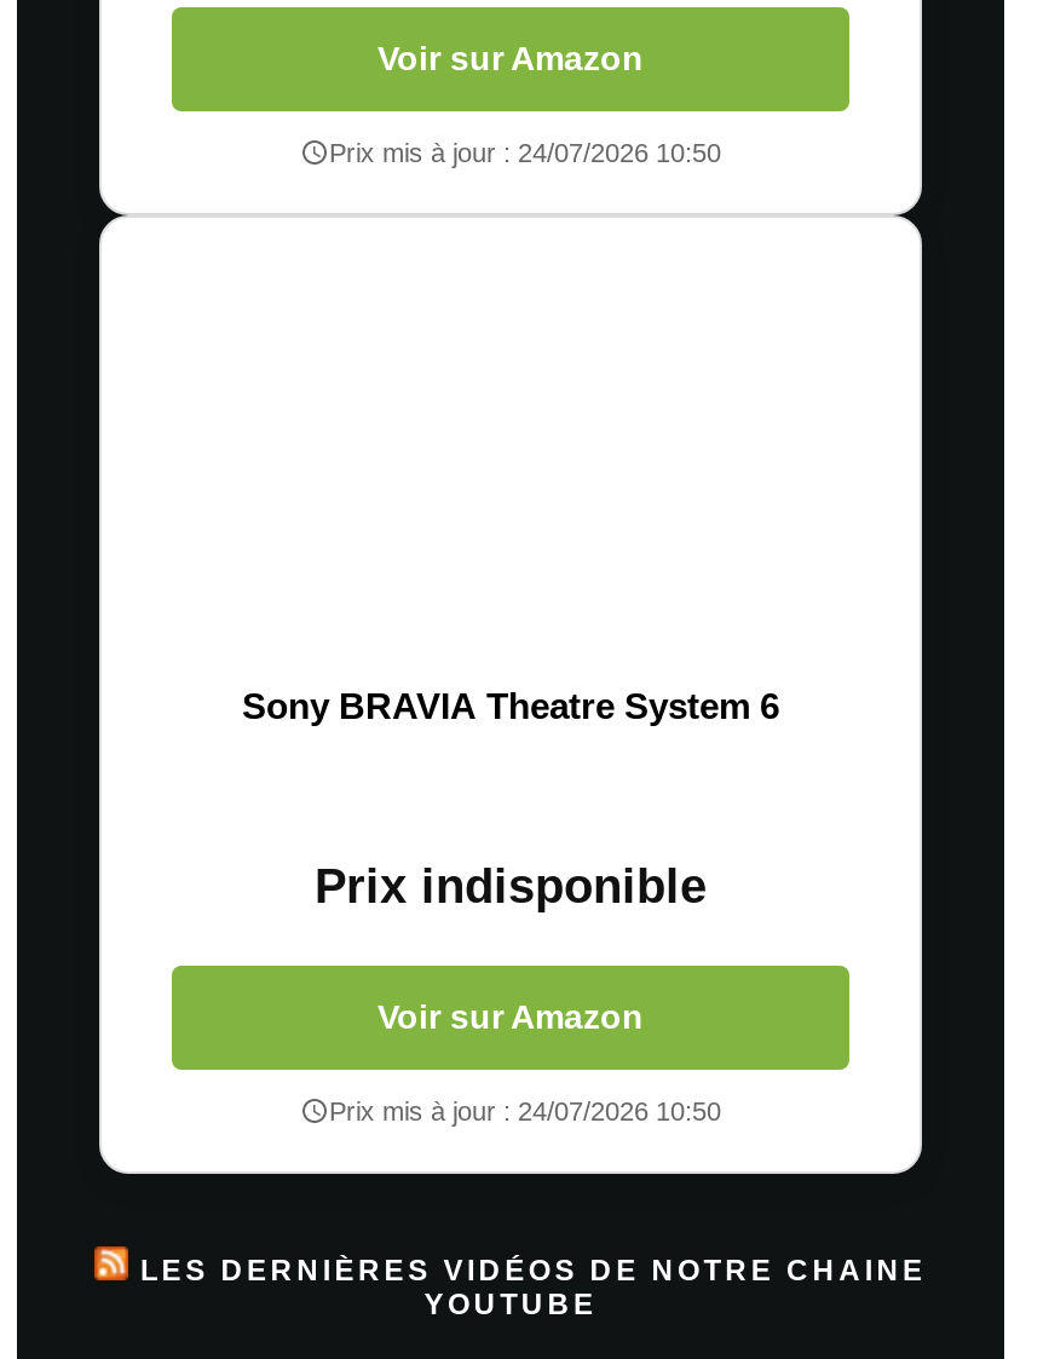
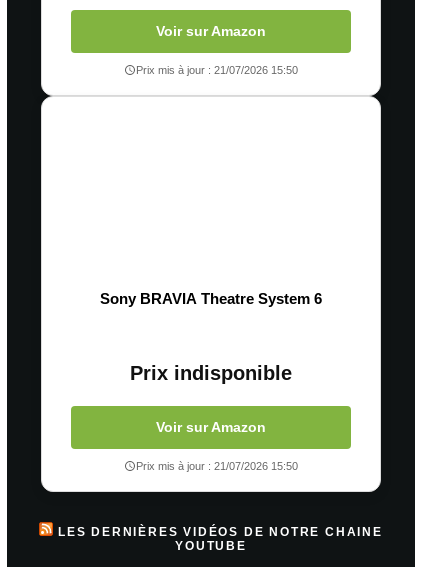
- Prix mis à jour : 24/07/2026 10:50
+ Prix mis à jour : 21/07/2026 15:50

- Prix mis à jour : 24/07/2026 10:50
+ Prix mis à jour : 21/07/2026 15:50
